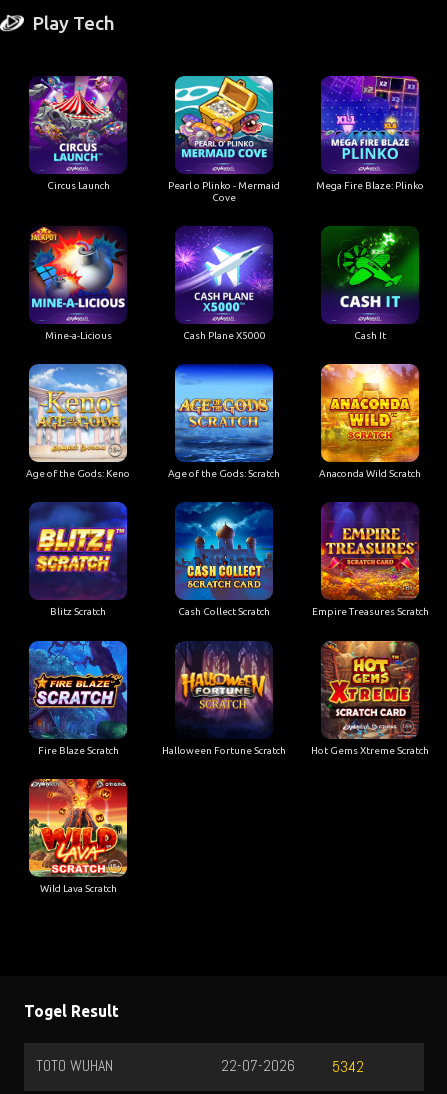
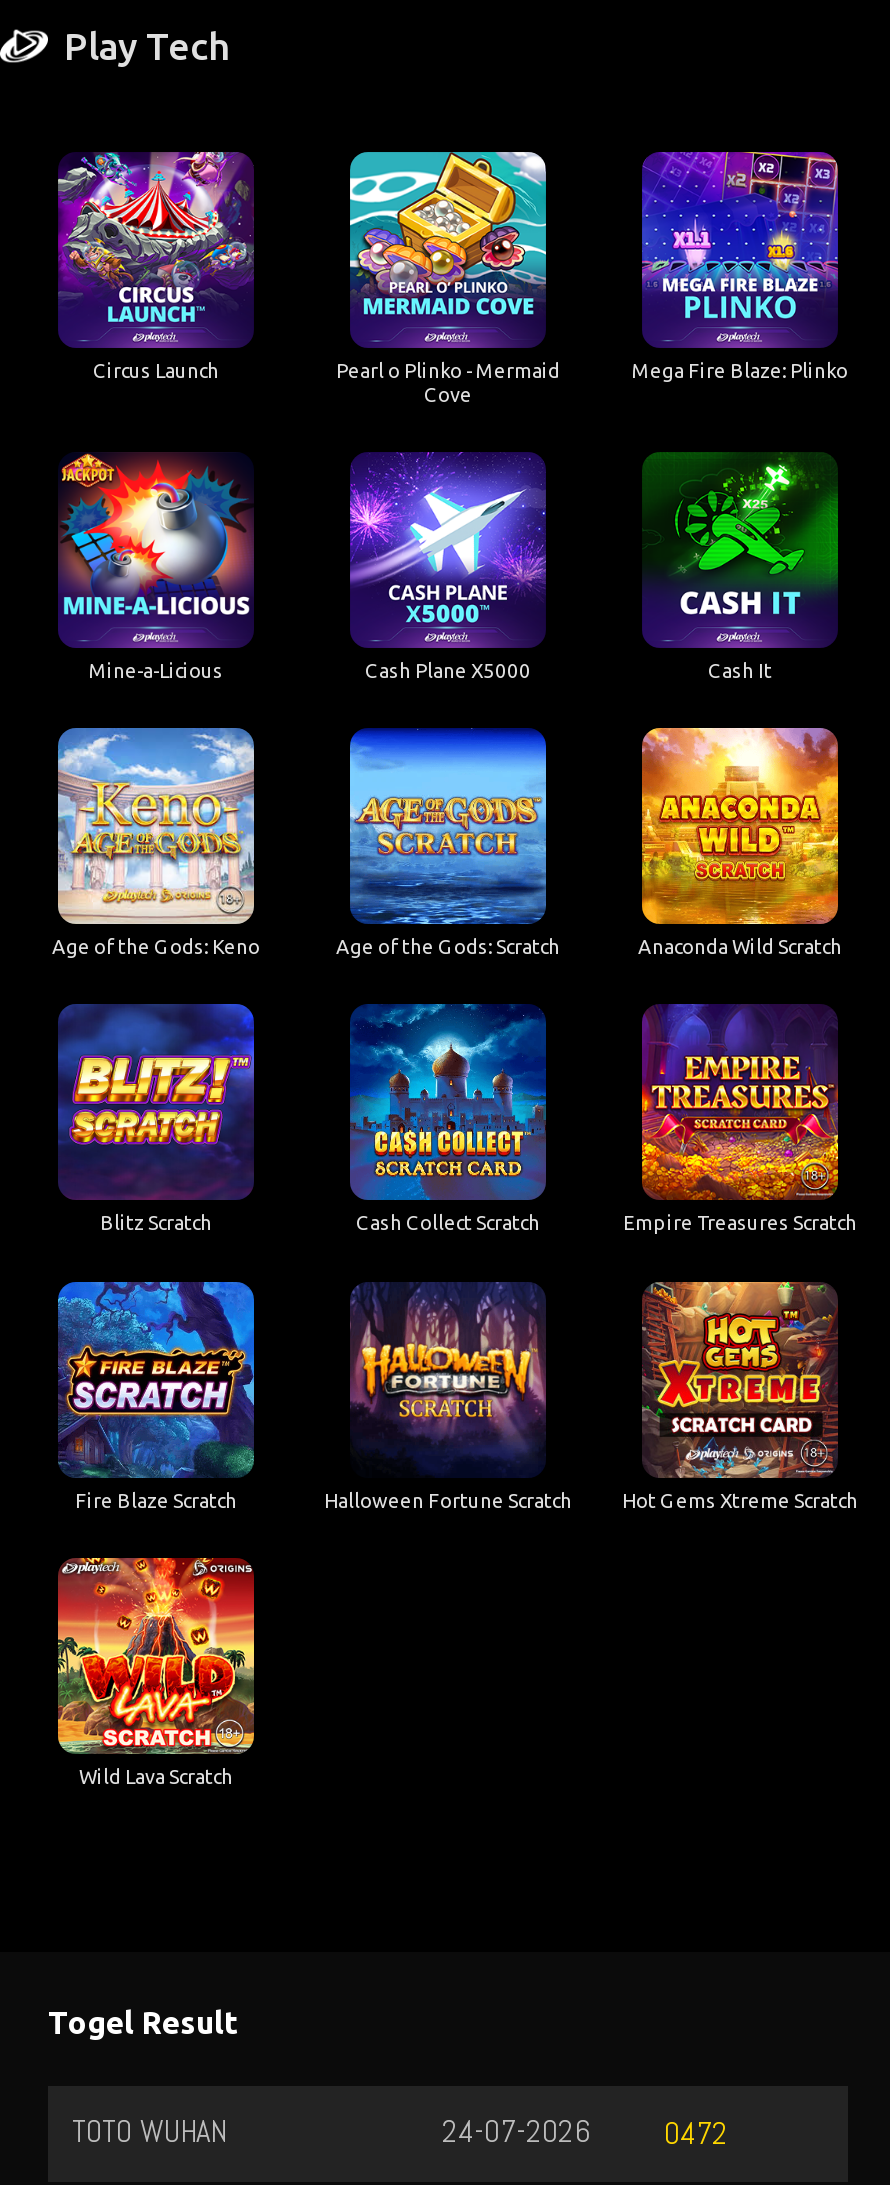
- 22-07-2026
+ 24-07-2026

- 5342
+ 0472
